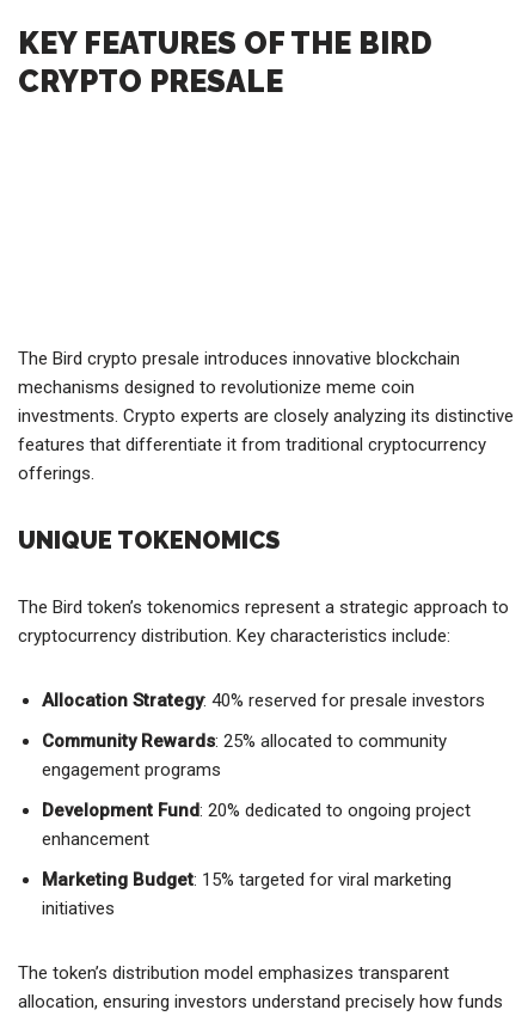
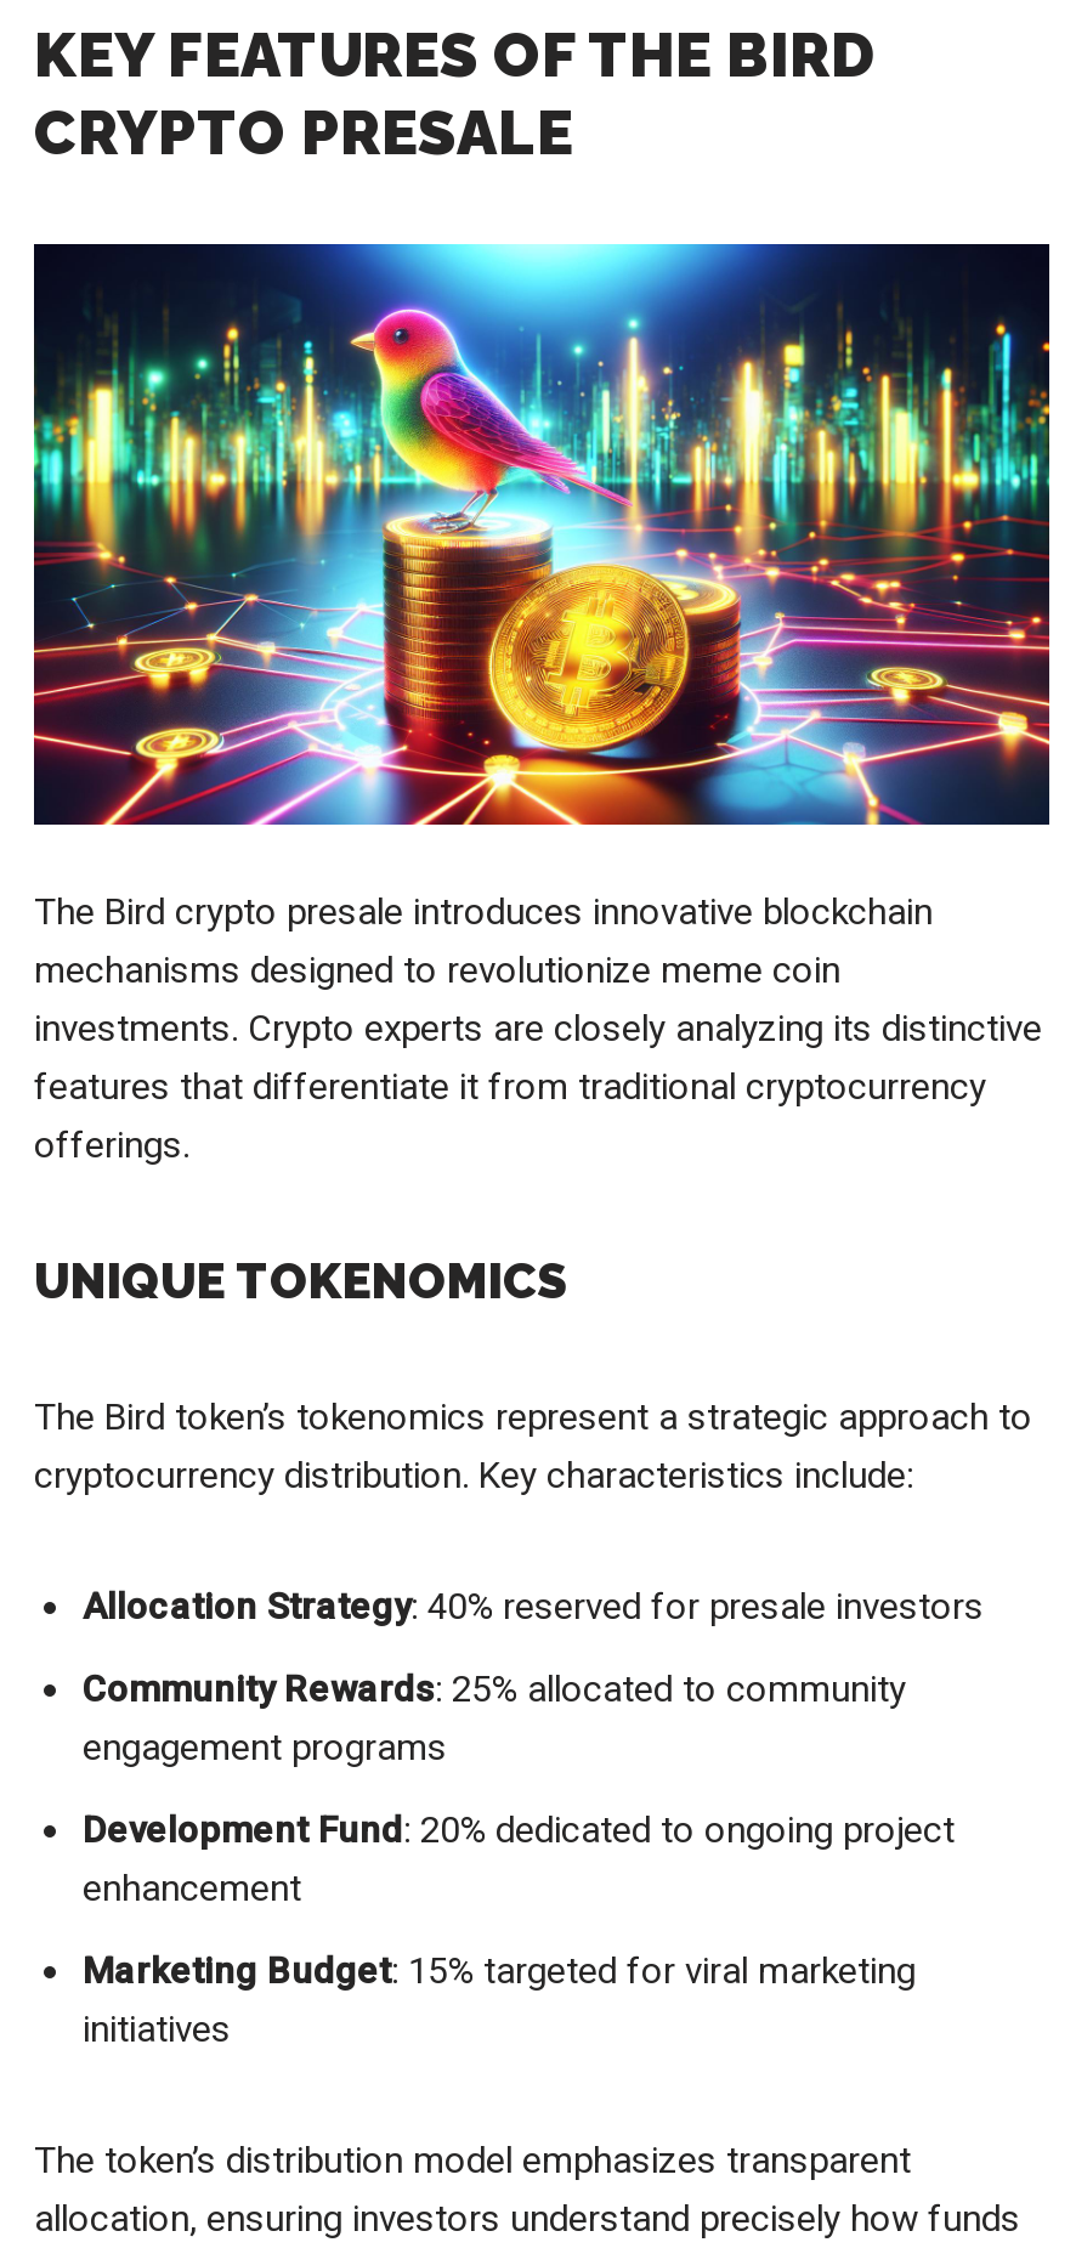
+ [image]
